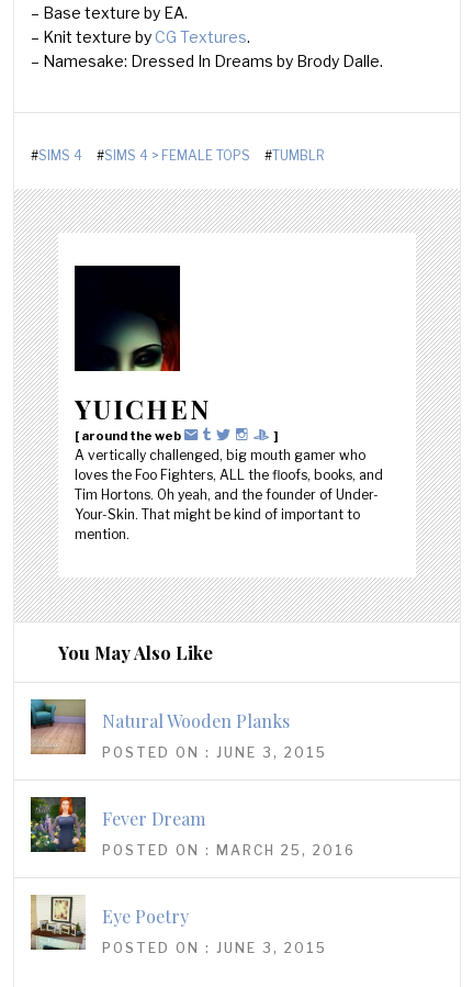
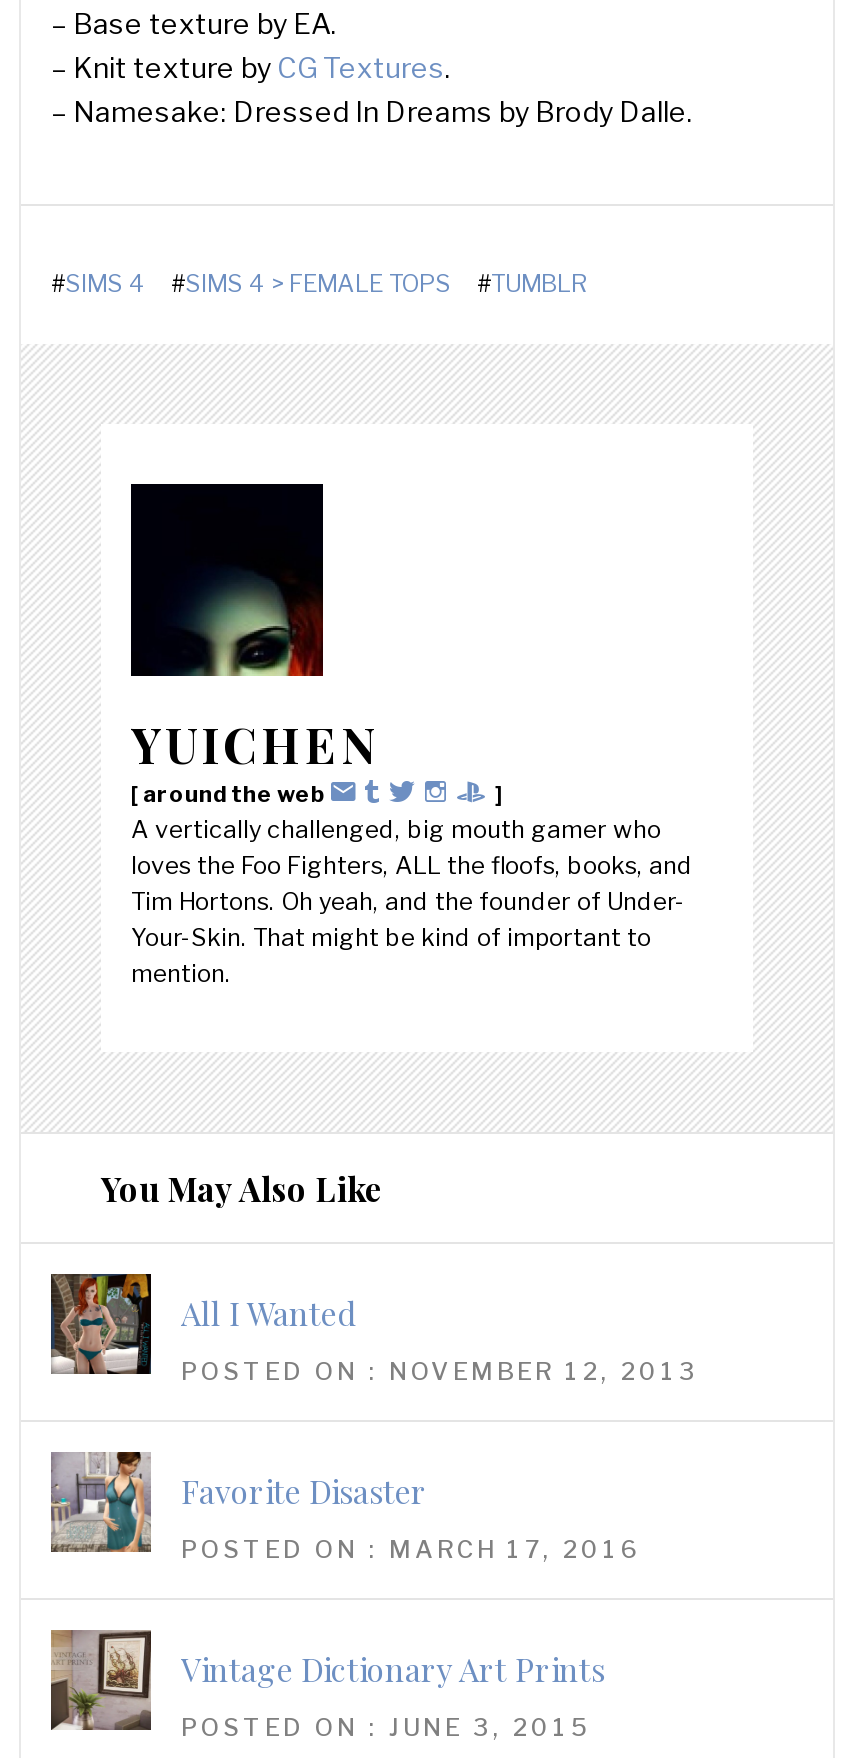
- [image]
- Natural Wooden Planks
+ [image]
+ All I Wanted

- POSTED ON : JUNE 3, 2015
+ POSTED ON : NOVEMBER 12, 2013

- [image]
- Fever Dream
+ [image]
+ Favorite Disaster

- POSTED ON : MARCH 25, 2016
+ POSTED ON : MARCH 17, 2016

- [image]
- Eye Poetry
+ [image]
+ Vintage Dictionary Art Prints
